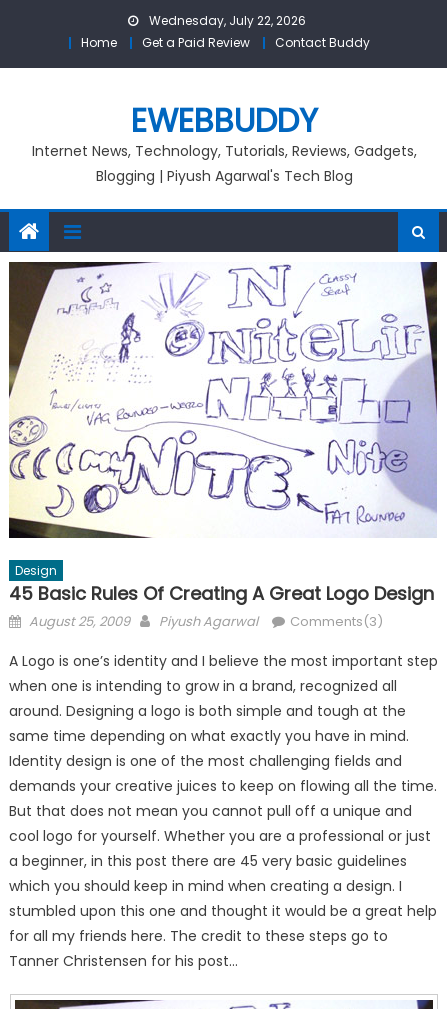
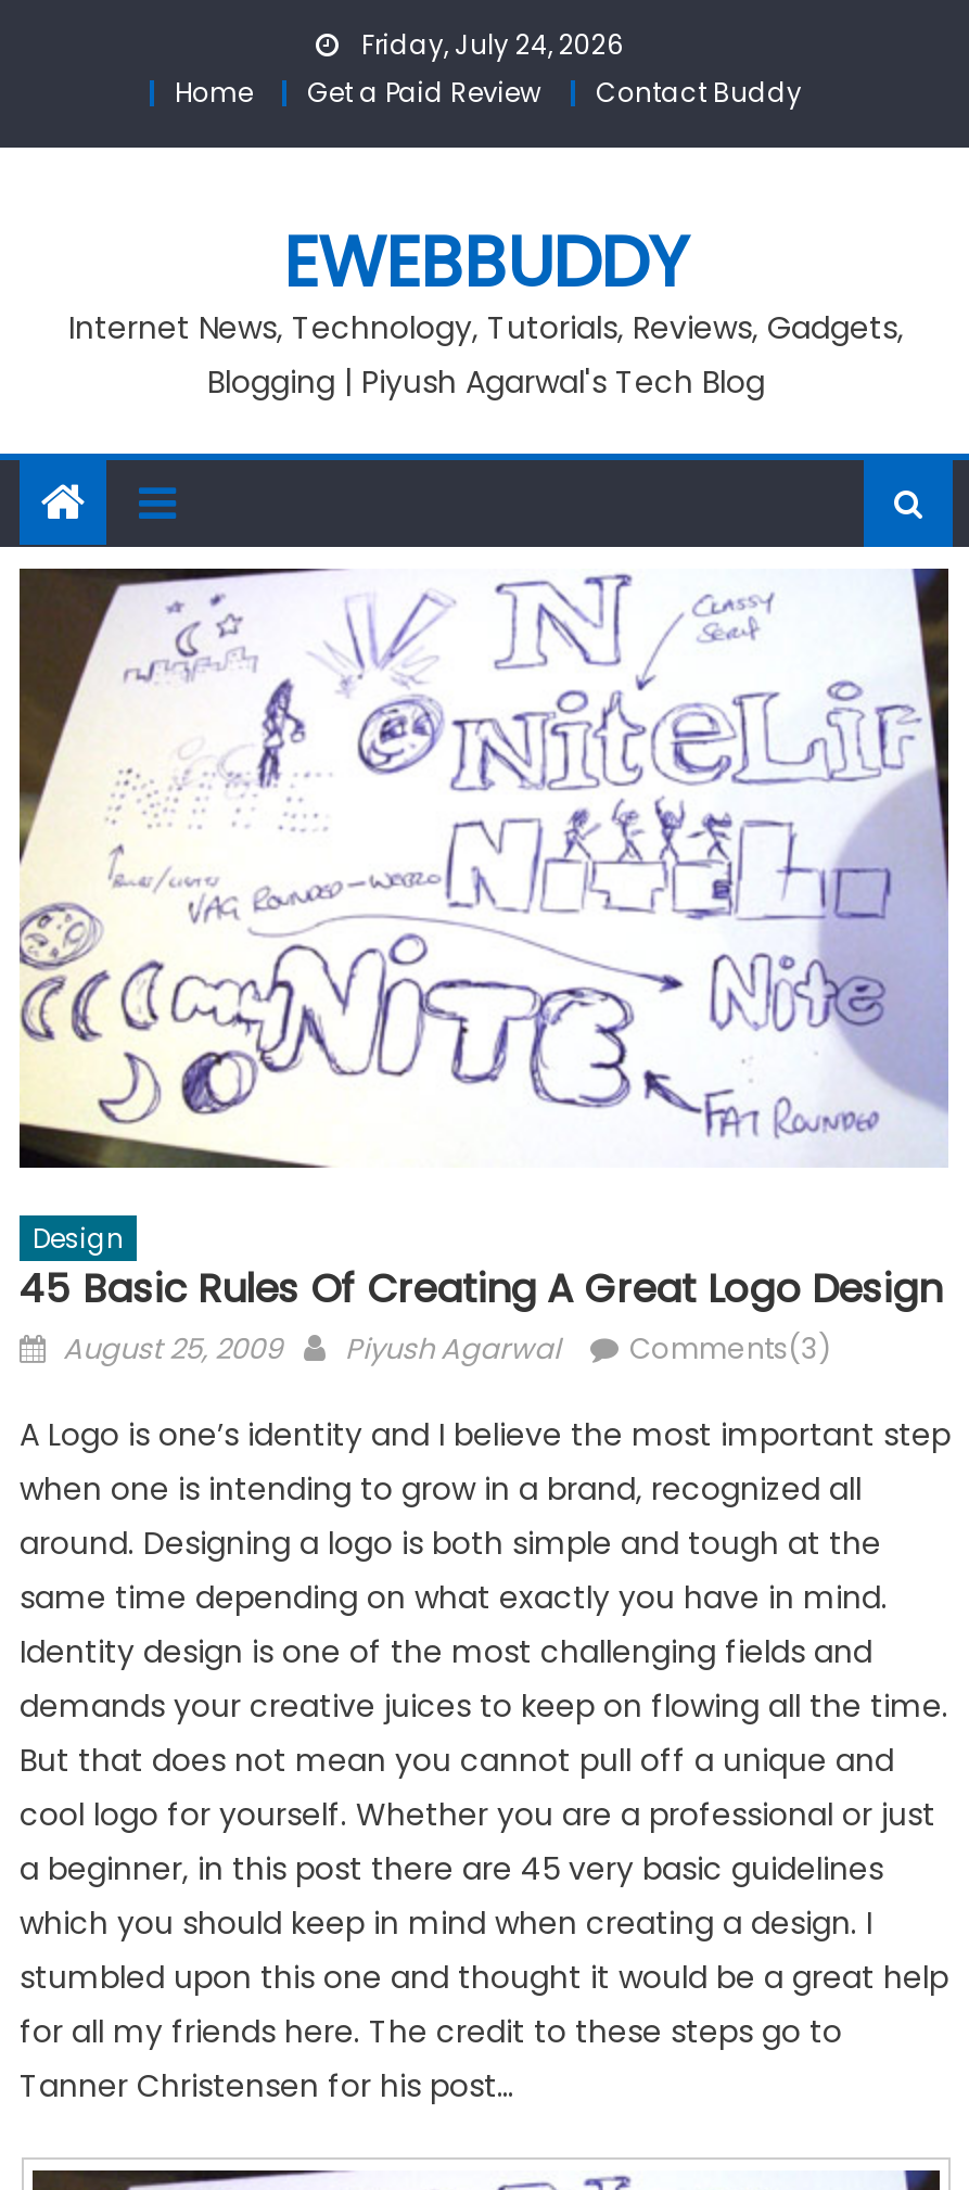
- Wednesday, July 22, 2026
+ Friday, July 24, 2026
